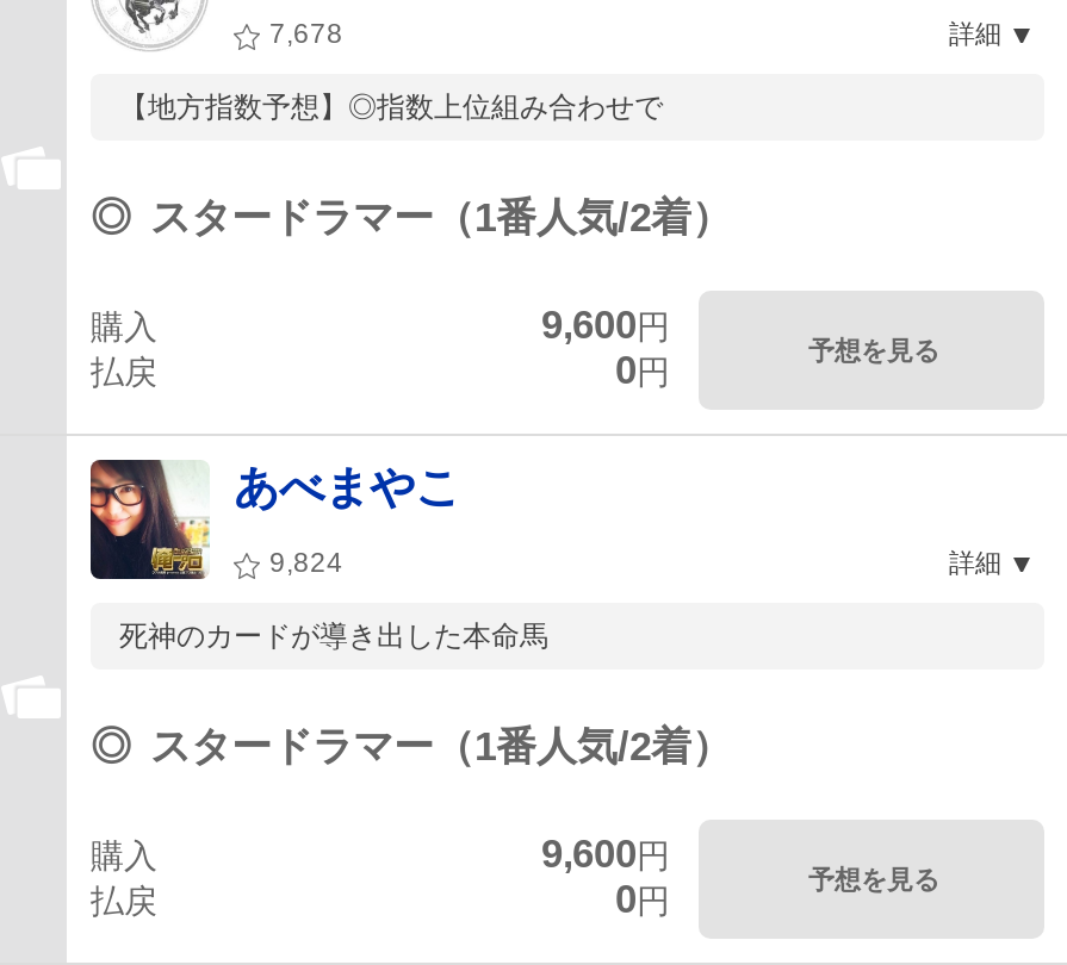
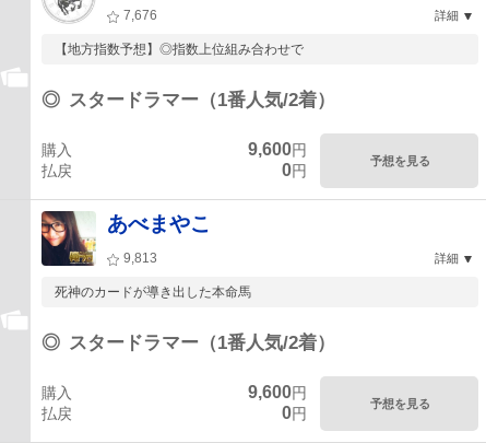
- 7,678
+ 7,676

- 9,824
+ 9,813
